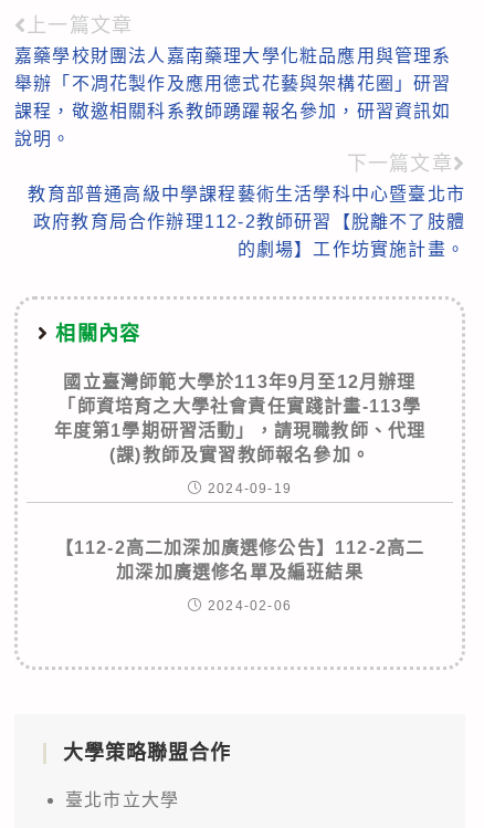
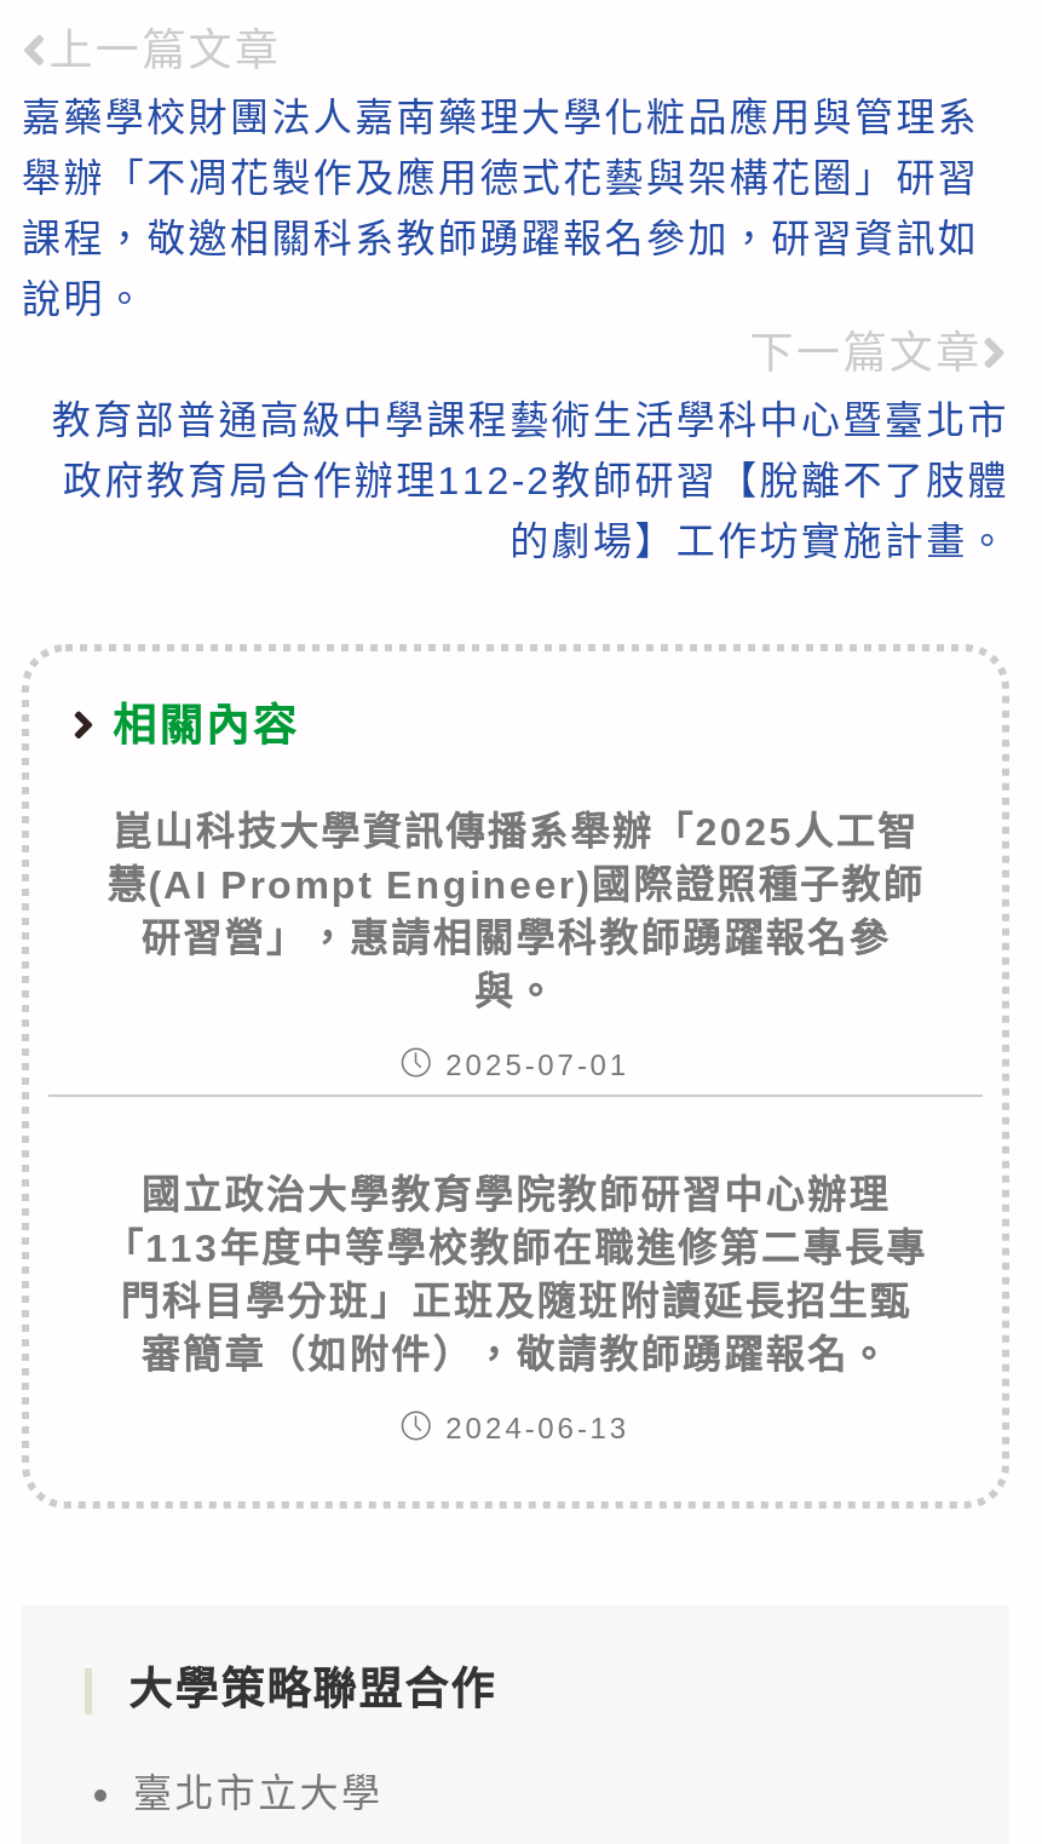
- 國立臺灣師範大學於113年9月至12月辦理
- 「師資培育之大學社會責任實踐計畫-113學
- 年度第1學期研習活動」，請現職教師、代理
- (課)教師及實習教師報名參加。
+ 崑山科技大學資訊傳播系舉辦「2025人工智
+ 慧(AI Prompt Engineer)國際證照種子教師
+ 研習營」，惠請相關學科教師踴躍報名參
+ 與。

- 2024-09-19
+ 2025-07-01

- 【112-2高二加深加廣選修公告】112-2高二
- 加深加廣選修名單及編班結果
+ 國立政治大學教育學院教師研習中心辦理
+ 「113年度中等學校教師在職進修第二專長專
+ 門科目學分班」正班及隨班附讀延長招生甄
+ 審簡章（如附件），敬請教師踴躍報名。

- 2024-02-06
+ 2024-06-13
